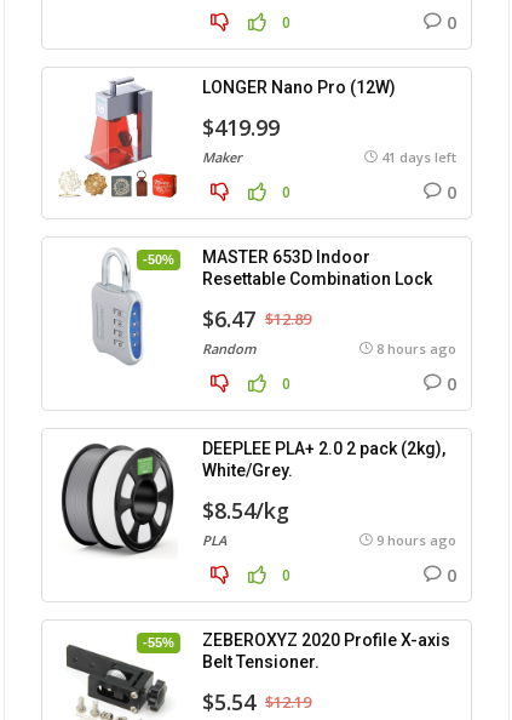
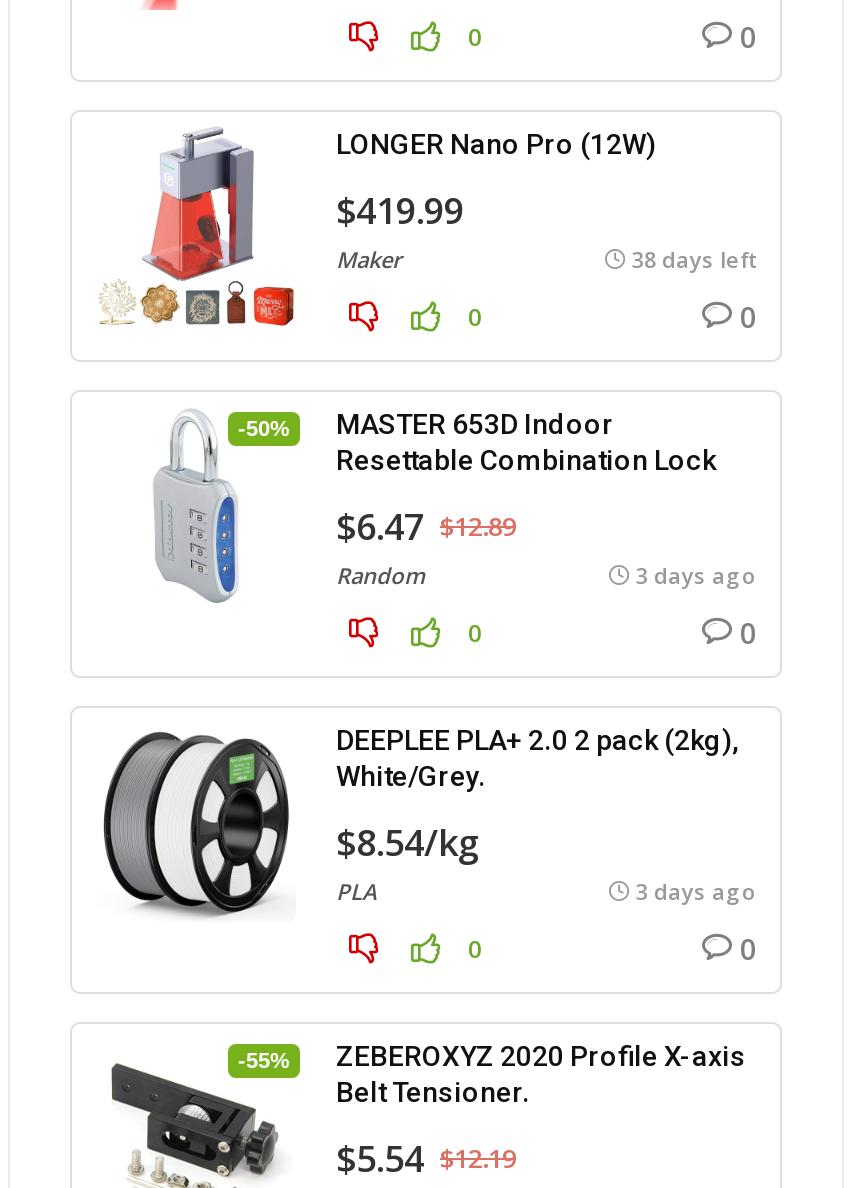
- 41 days left
+ 38 days left

- 8 hours ago
+ 3 days ago

- 9 hours ago
+ 3 days ago
